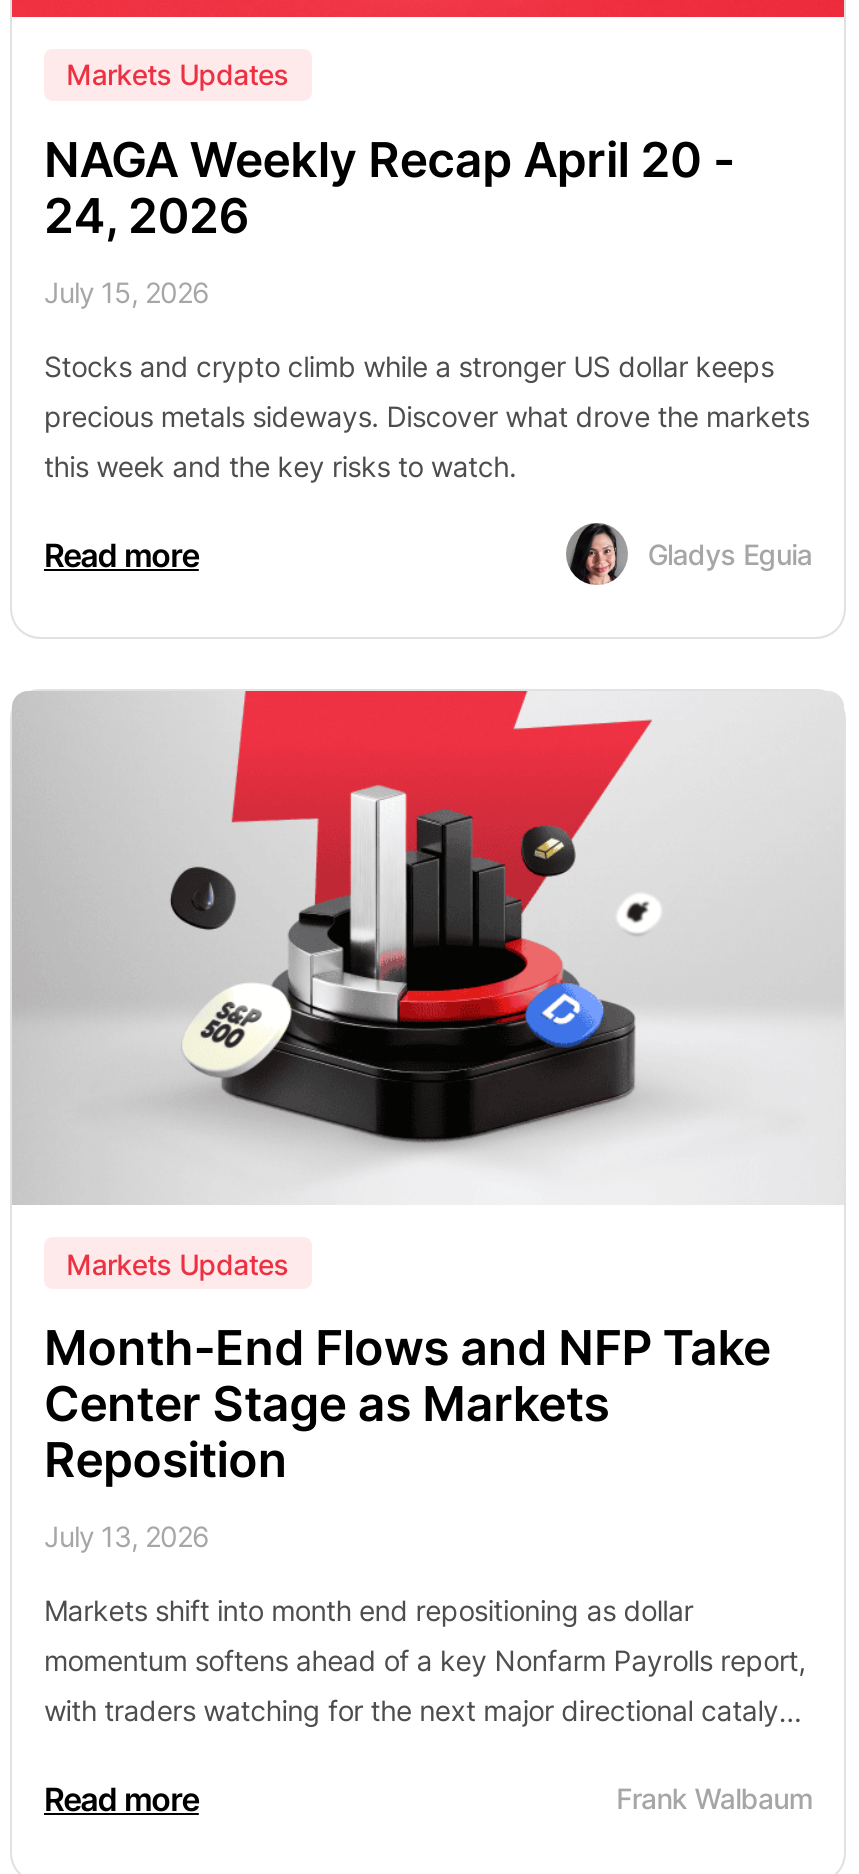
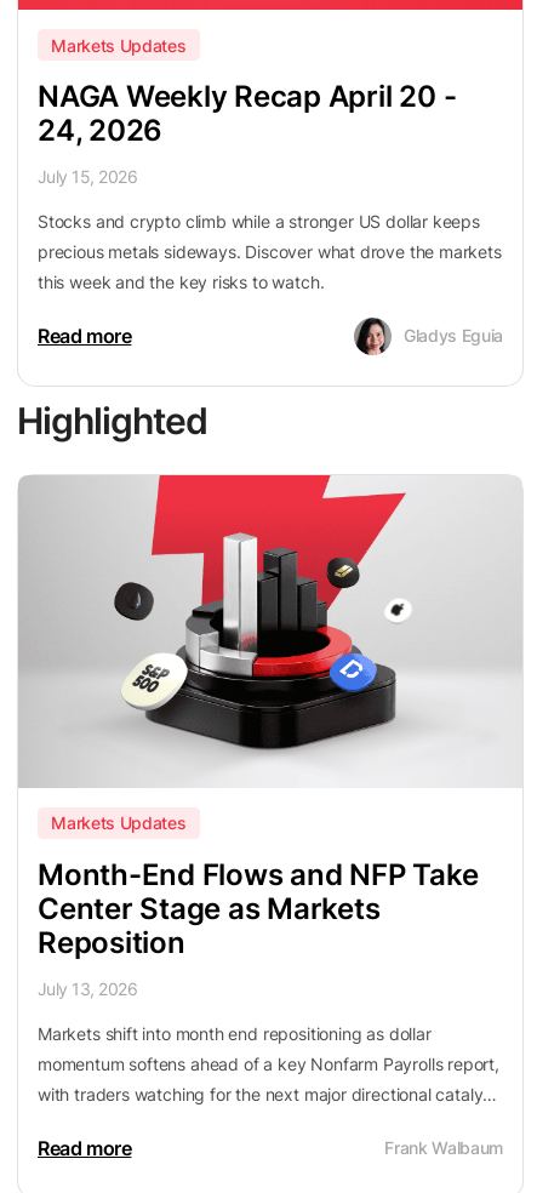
+ Highlighted
